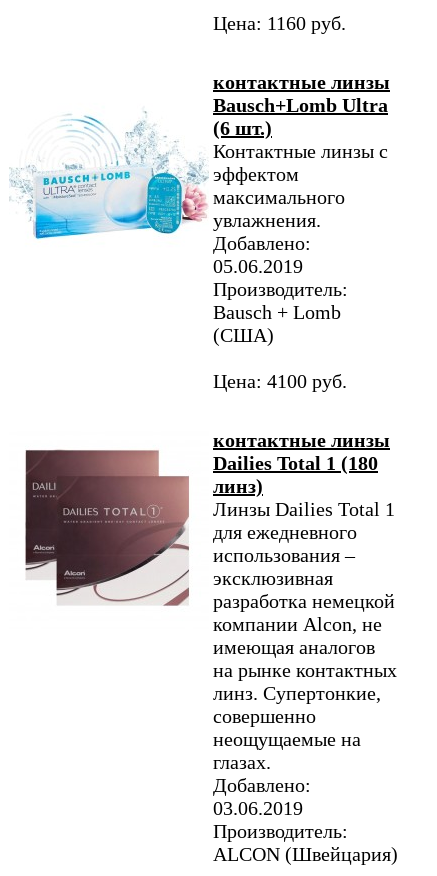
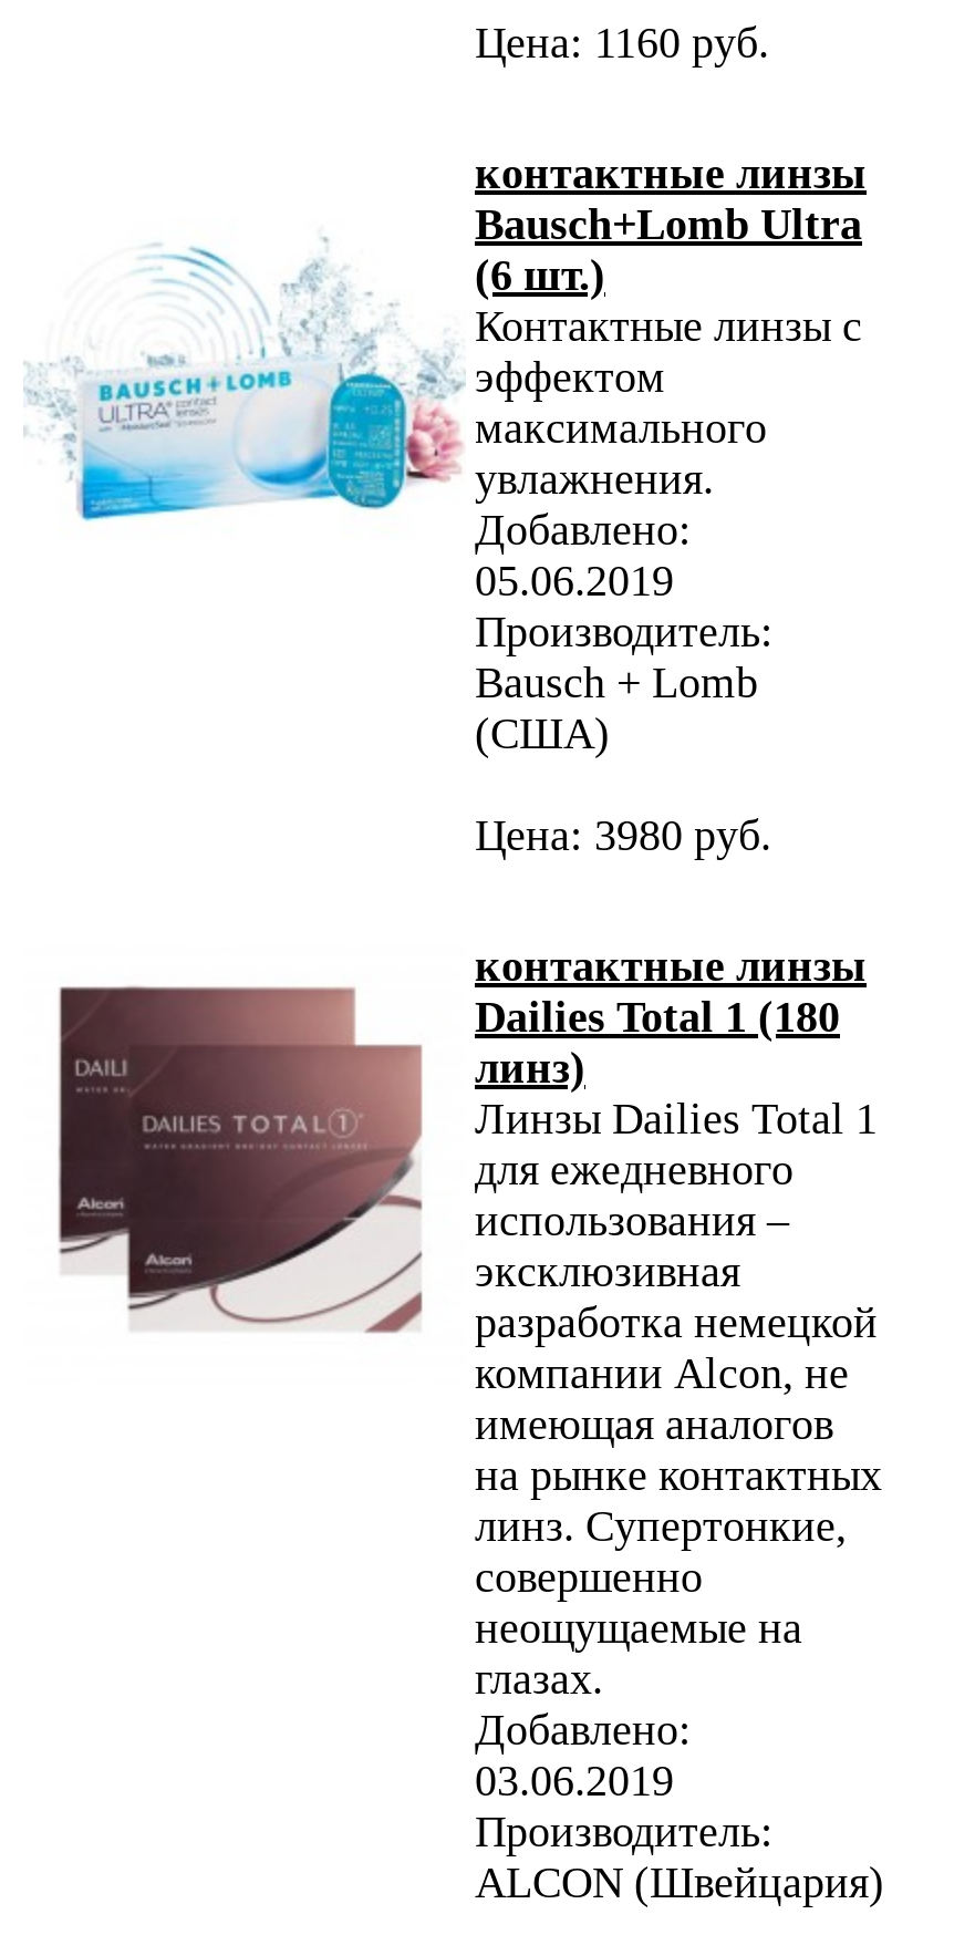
- Цена: 4100 руб.
+ Цена: 3980 руб.
